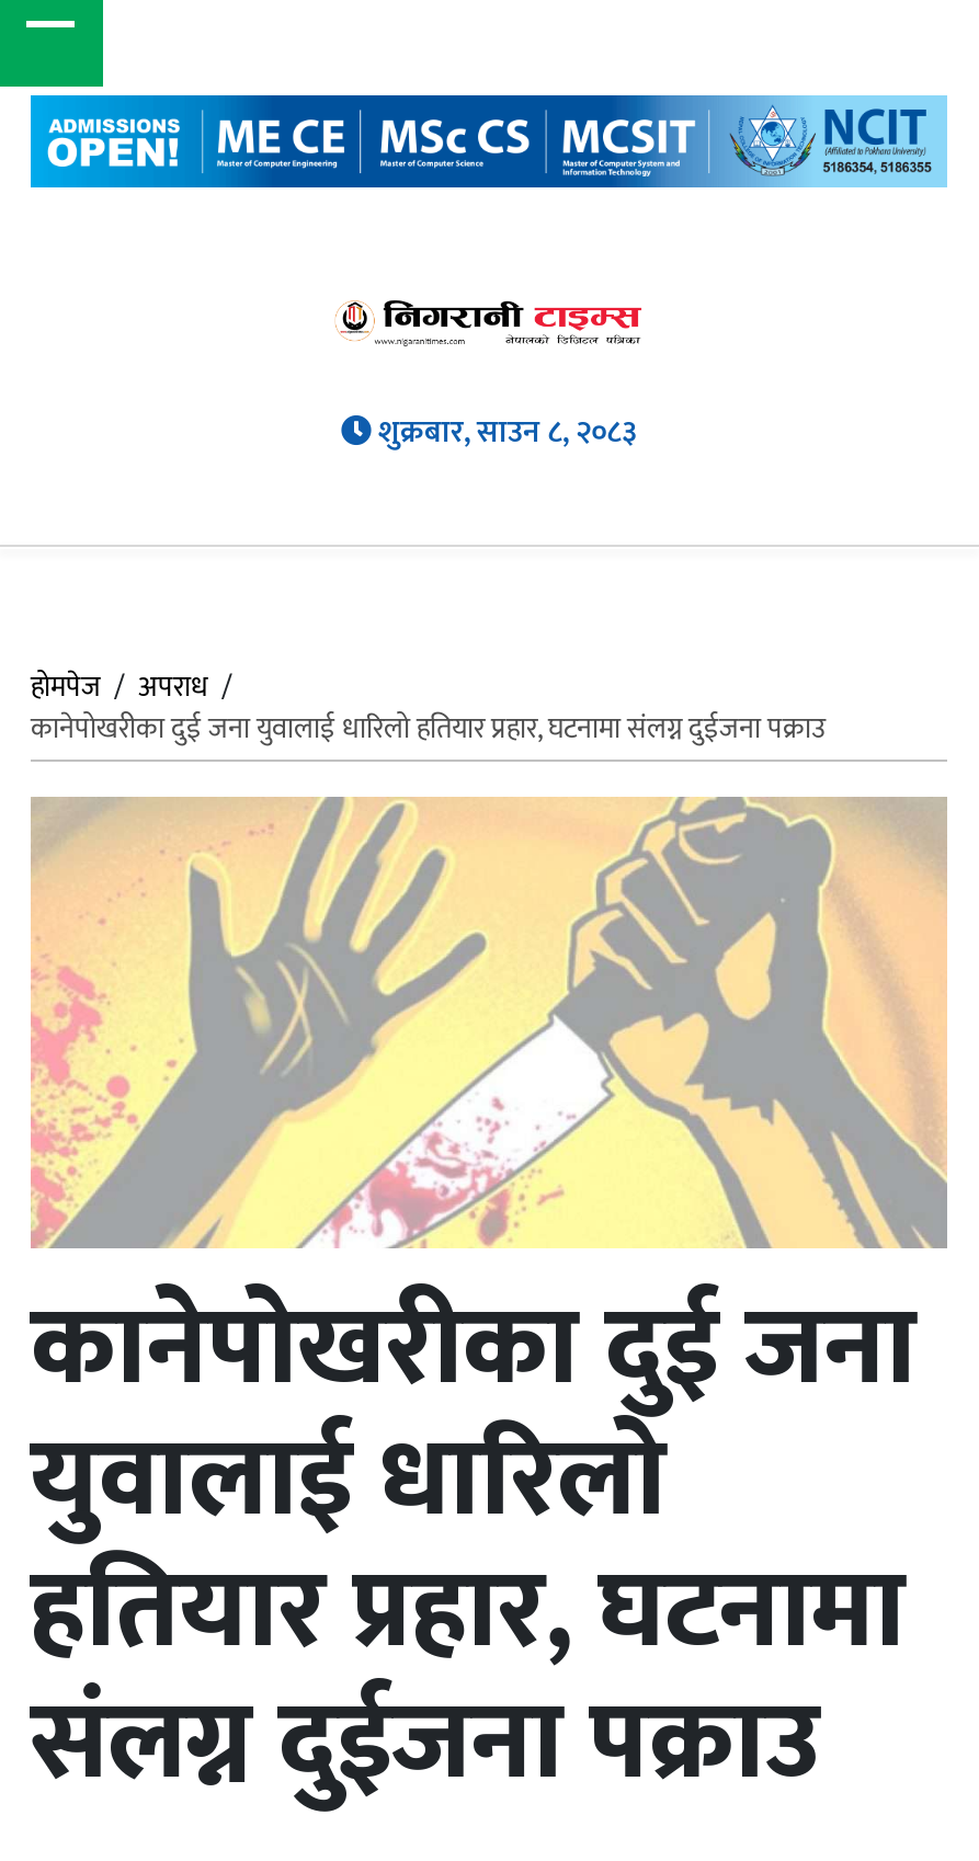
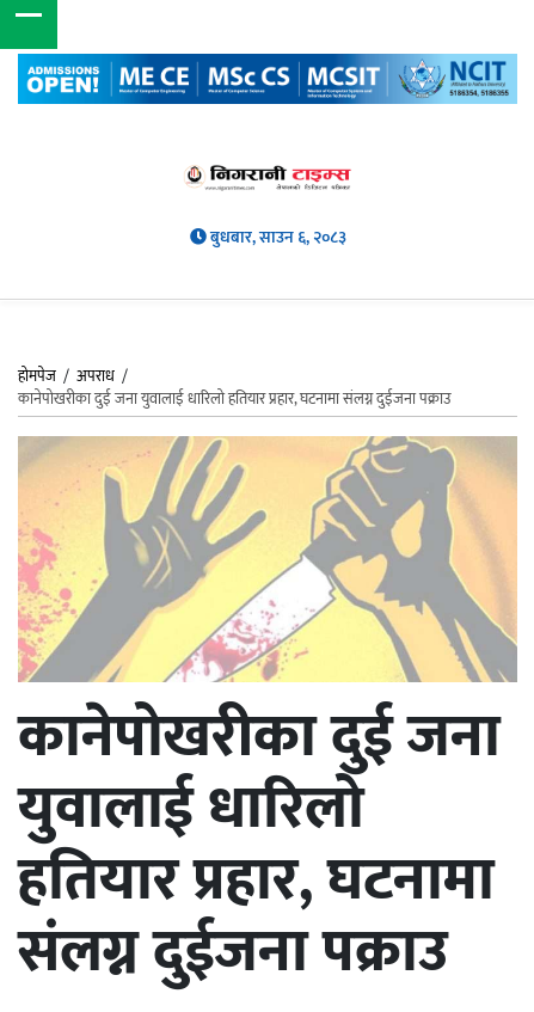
- शुक्रबार, साउन ८, २०८३
+ बुधबार, साउन ६, २०८३
